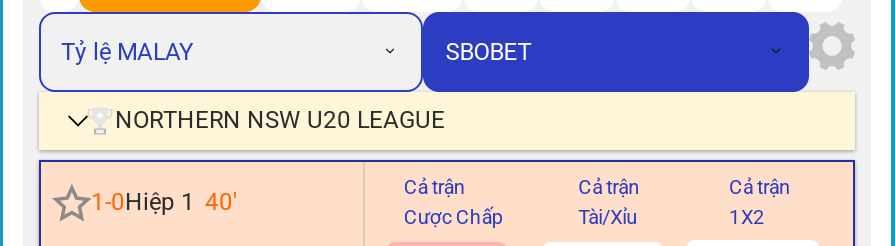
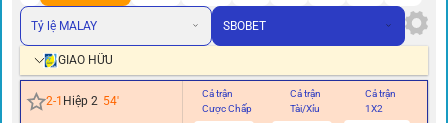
- NORTHERN NSW U20 LEAGUE
+ GIAO HỮU

- 1 - 0Hiệp 1 40
+ 2 - 1Hiệp 2 54
